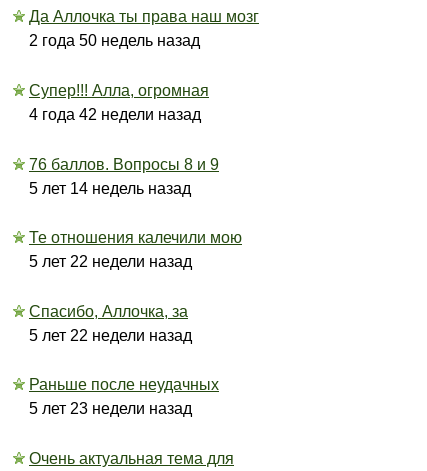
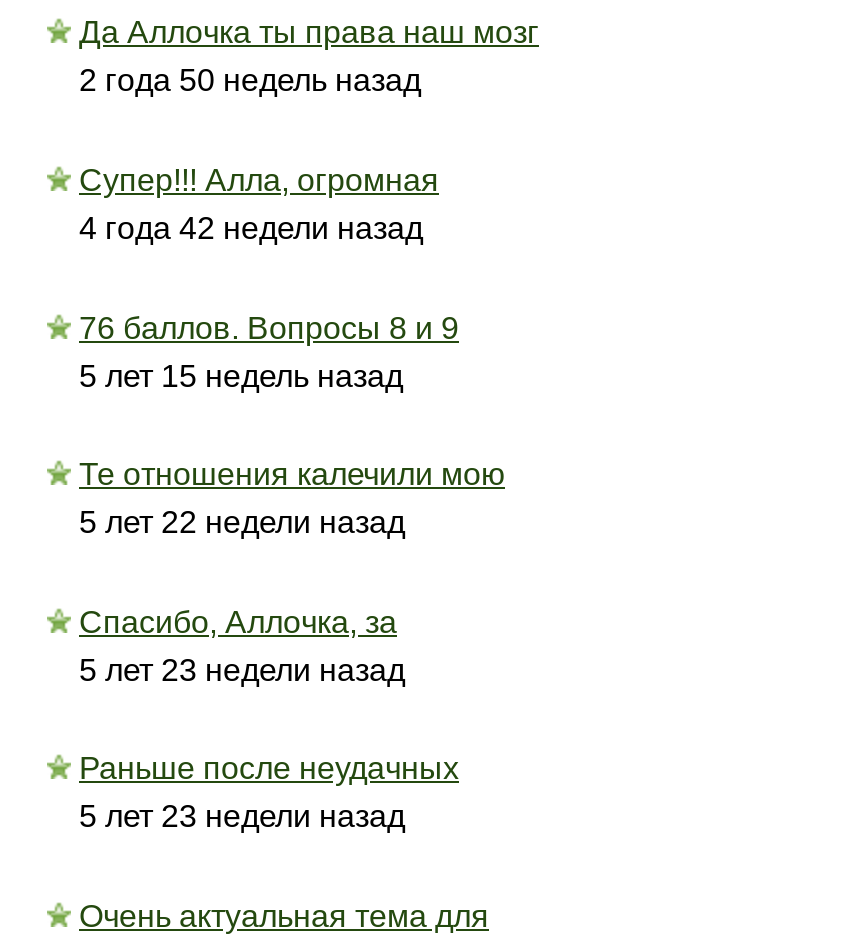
- 5 лет 14 недель назад
+ 5 лет 15 недель назад

- 5 лет 22 недели назад
+ 5 лет 23 недели назад
